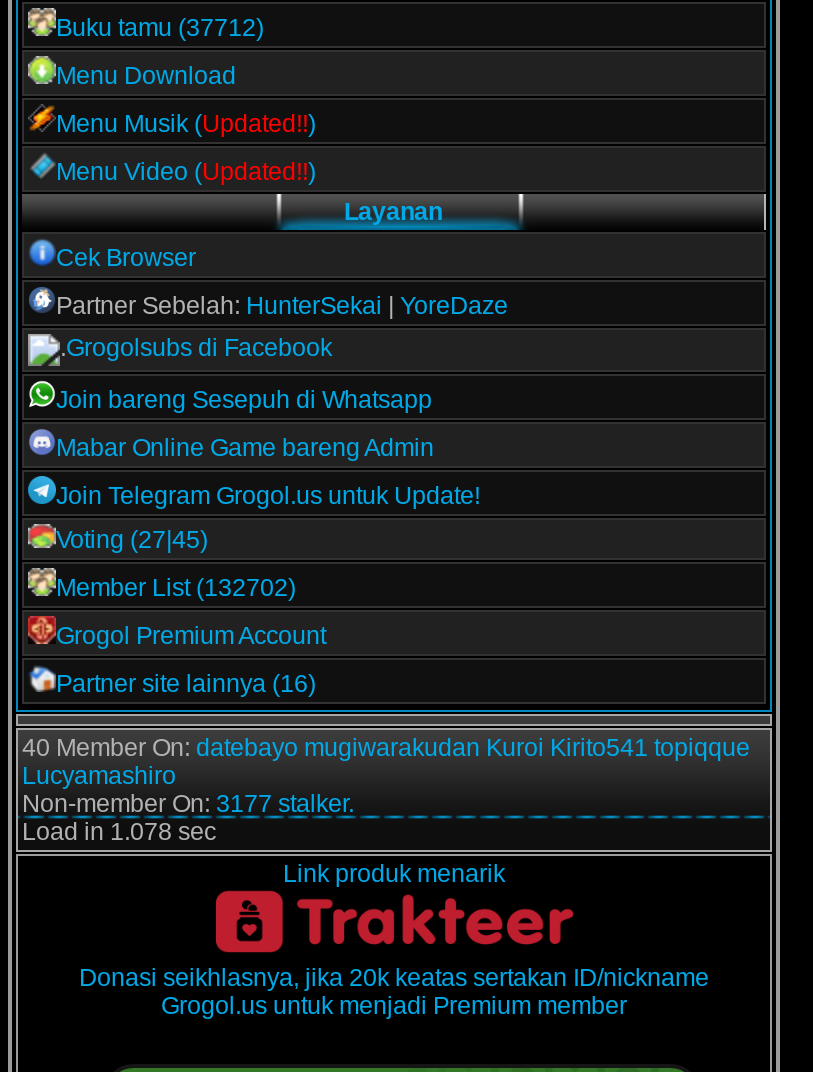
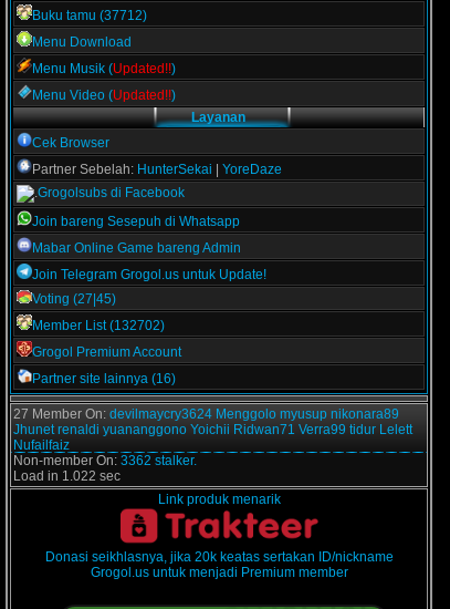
- 40 Member On: datebayo mugiwarakudan Kuroi Kirito541 topiqque
- Lucyamashiro
- Non-member On: 3177 stalker.
- Load in 1.078 sec
+ 27 Member On: devilmaycry3624 Menggolo myusup nikonara89
+ Jhunet renaldi yuananggono Yoichii Ridwan71 Verra99 tidur Lelett
+ Nufailfaiz
+ Non-member On: 3362 stalker.
+ Load in 1.022 sec
